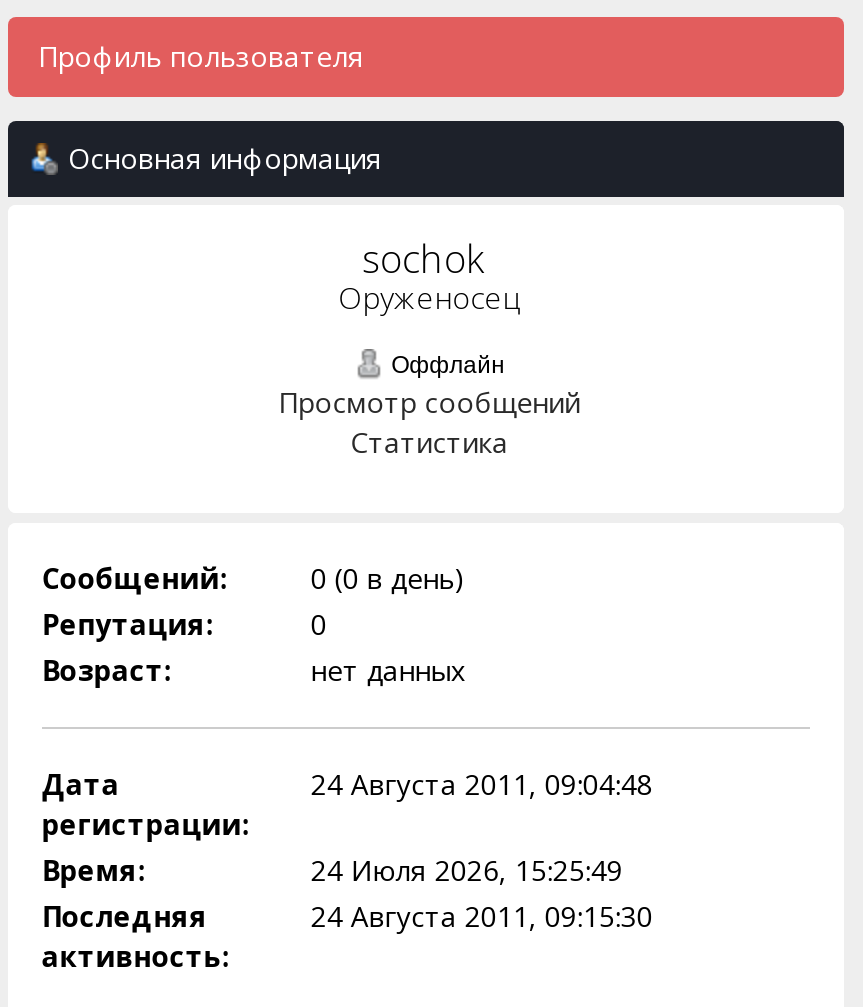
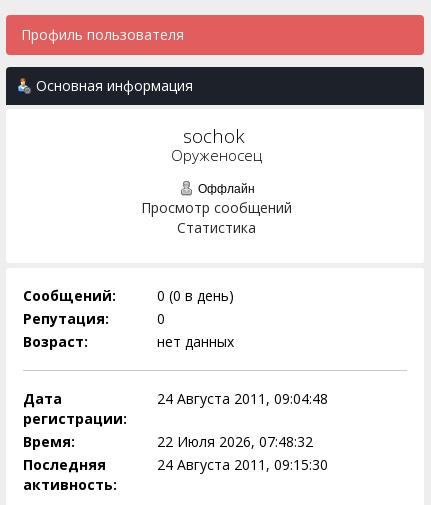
- 24 Июля 2026, 15:25:49
+ 22 Июля 2026, 07:48:32
